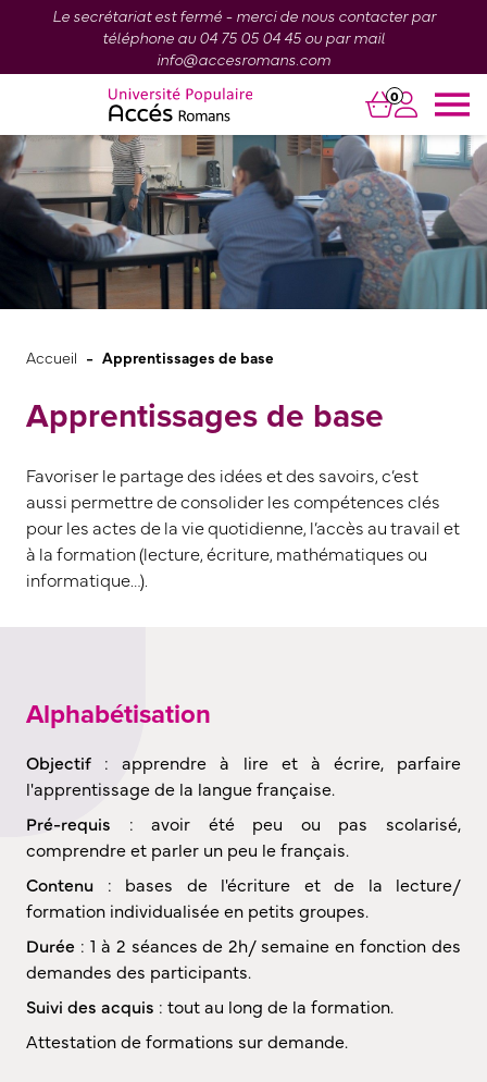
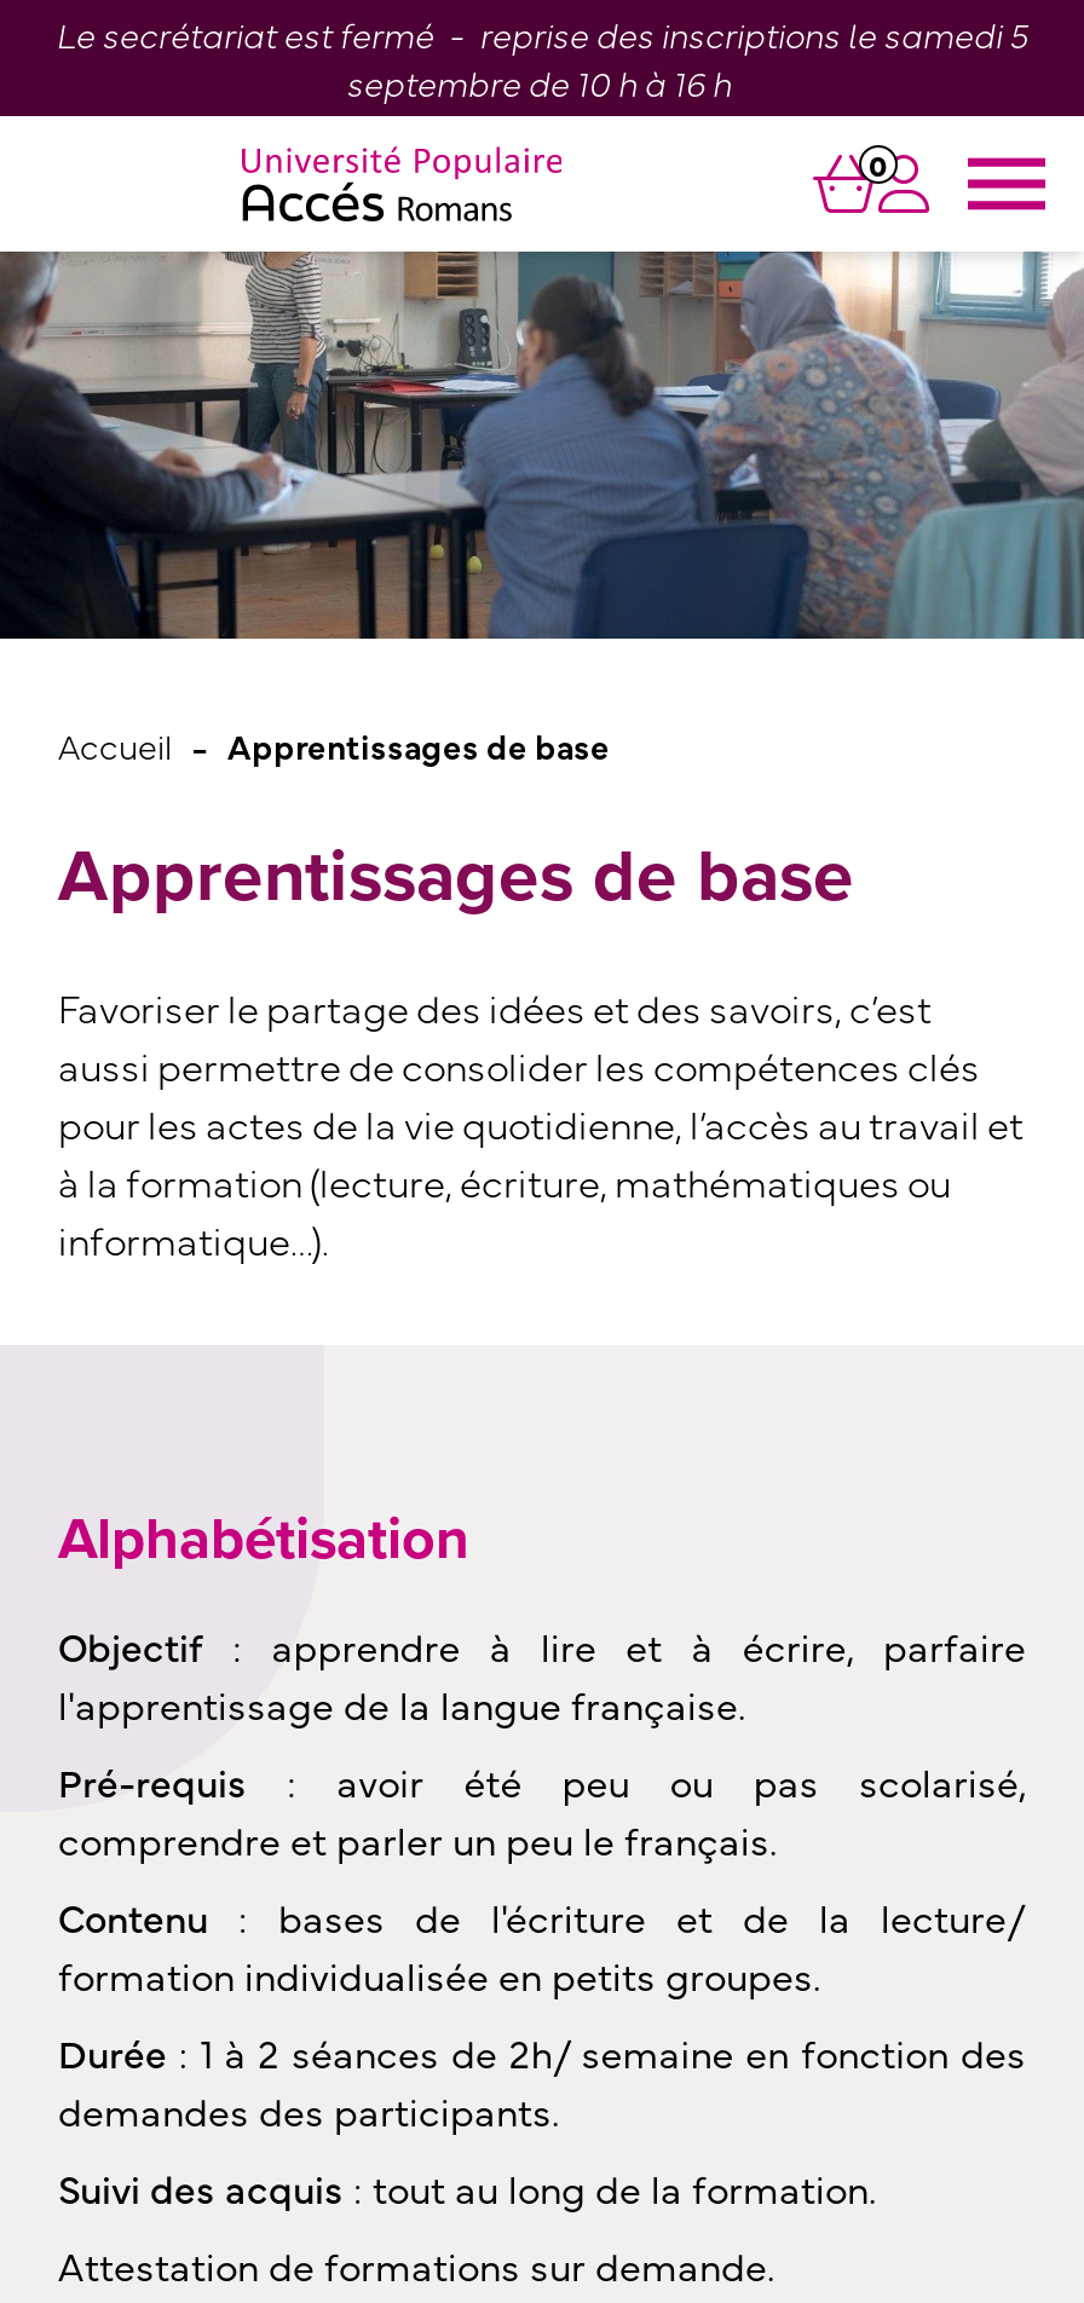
- Le secrétariat est fermé - merci de nous contacter par
- téléphone au 04 75 05 04 45 ou par mail
- info@accesromans.com
+ Le secrétariat est fermé - reprise des inscriptions le samedi 5
+ septembre de 10 h à 16 h
